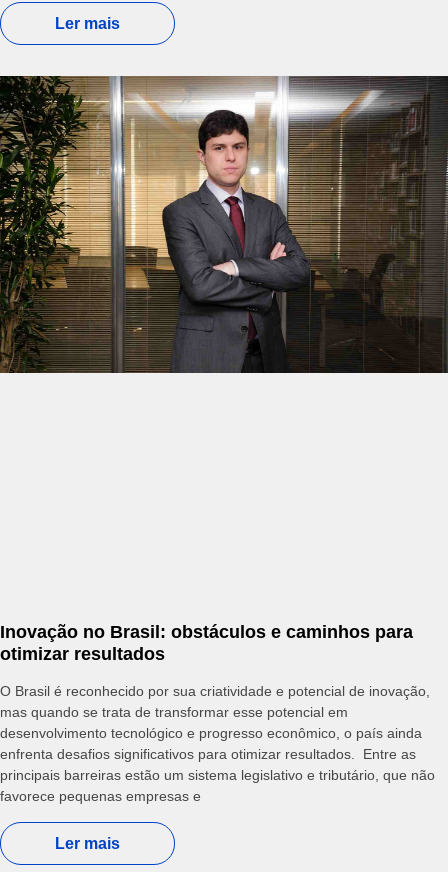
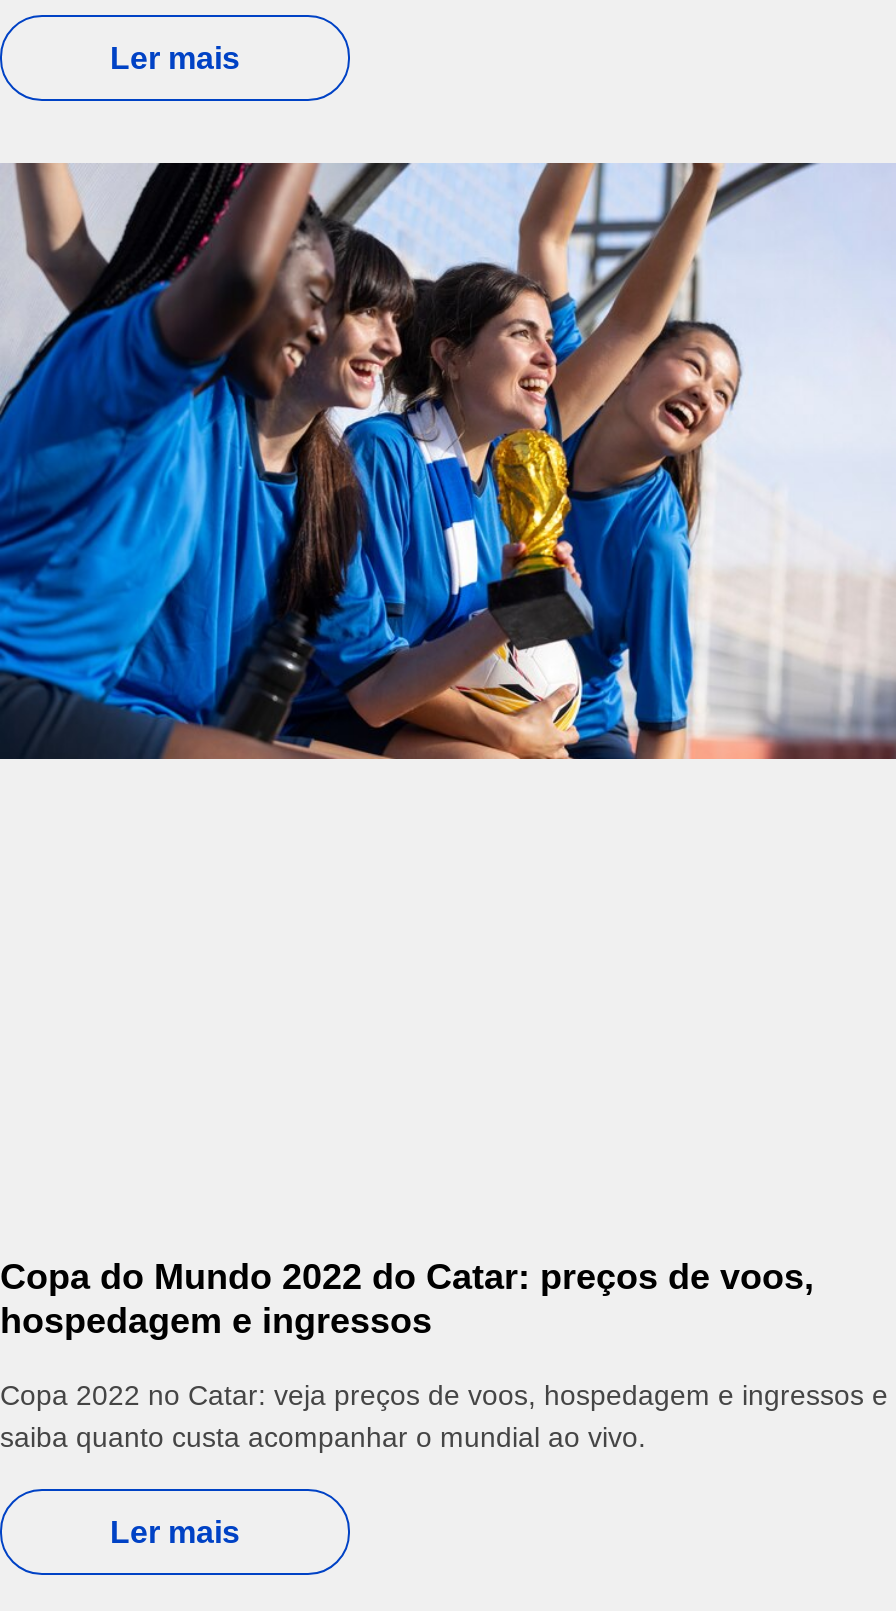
- [image]
+ [image]

- Inovação no Brasil: obstáculos e caminhos para
- otimizar resultados
+ Copa do Mundo 2022 do Catar: preços de voos,
+ hospedagem e ingressos

- O Brasil é reconhecido por sua criatividade e potencial de inovação,
- mas quando se trata de transformar esse potencial em
- desenvolvimento tecnológico e progresso econômico, o país ainda
- enfrenta desafios significativos para otimizar resultados. Entre as
- principais barreiras estão um sistema legislativo e tributário, que não
- favorece pequenas empresas e
+ Copa 2022 no Catar: veja preços de voos, hospedagem e ingressos e
+ saiba quanto custa acompanhar o mundial ao vivo.
